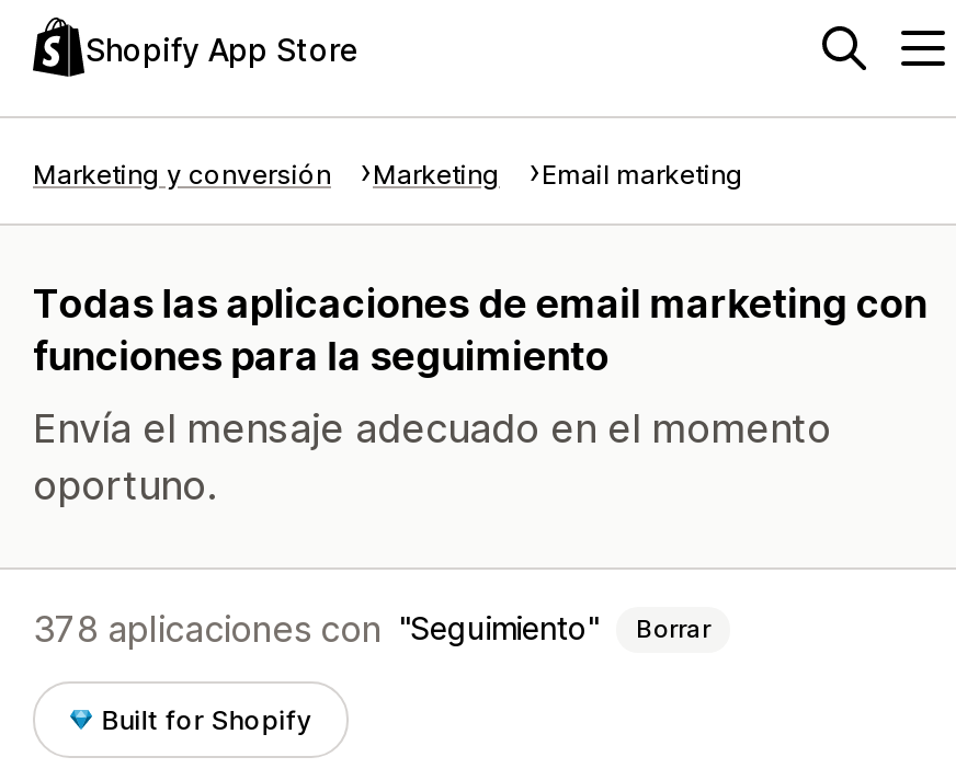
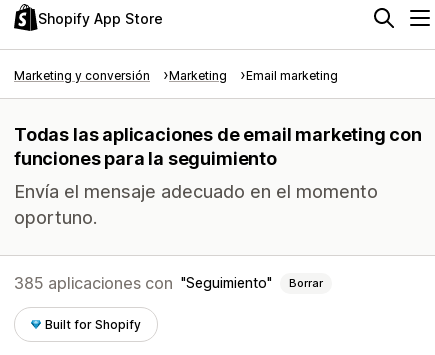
- 378 aplicaciones con
+ 385 aplicaciones con
